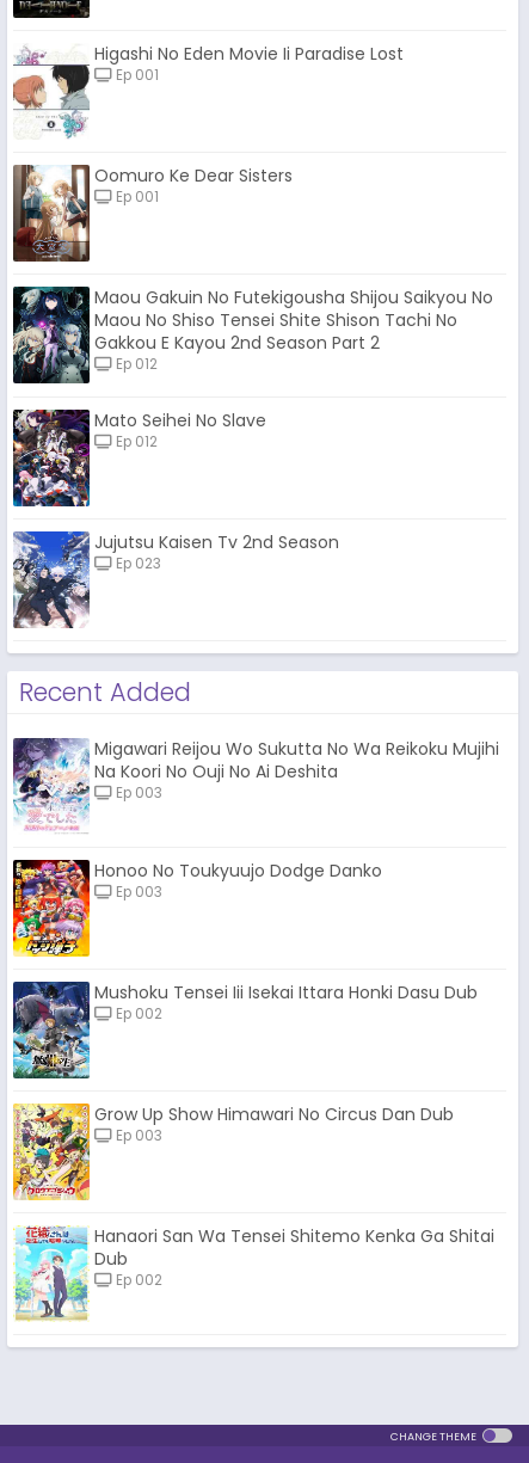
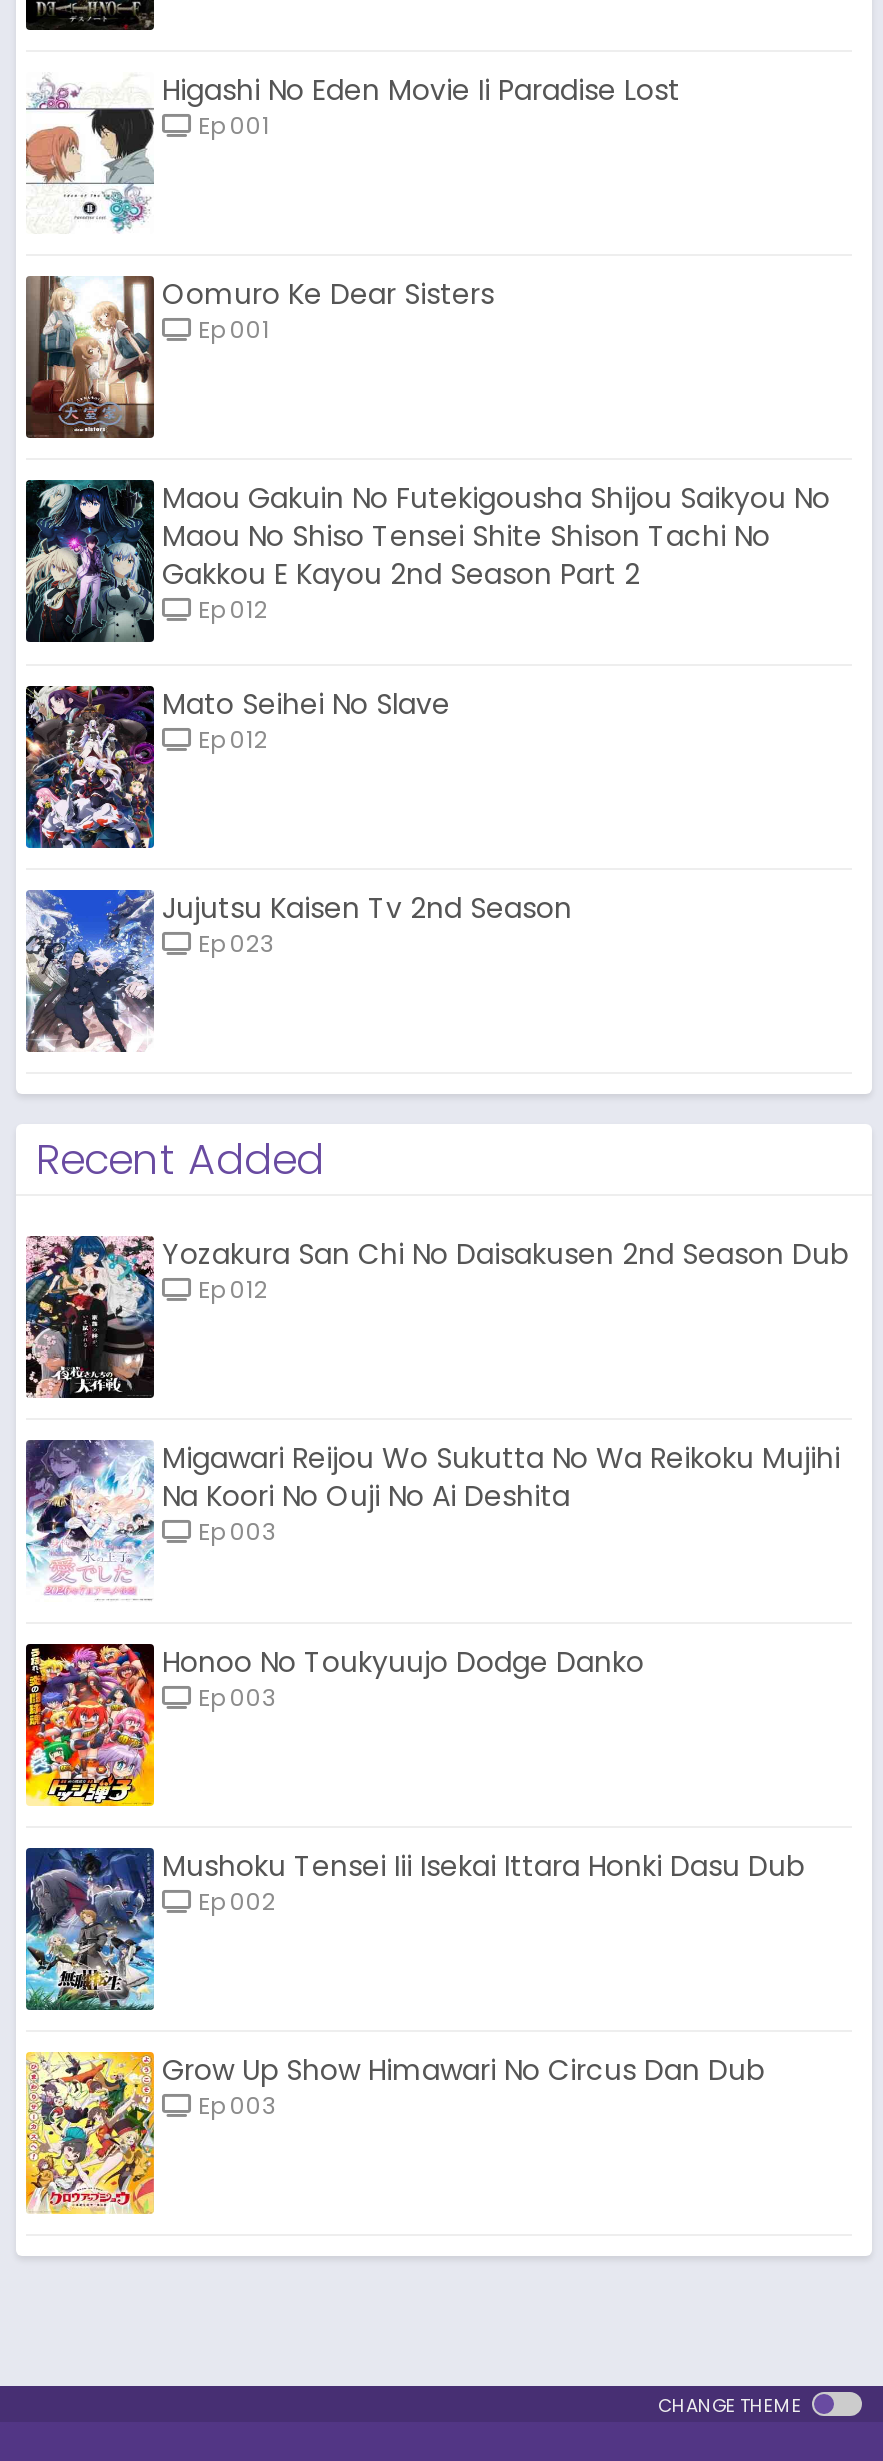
+ [image]
+ Yozakura San Chi No Daisakusen 2nd Season Dub
+ Ep 012

moved down: [image] | Migawari Reijou Wo Sukutta No Wa Reikoku Mujihi | Na Koori No Ouji No Ai Deshita | ... | Grow Up Show Himawari No Circus Dan Dub | Ep 003

moved down: [image]

- [image]
- Hanaori San Wa Tensei Shitemo Kenka Ga Shitai
- Dub
- Ep 002
